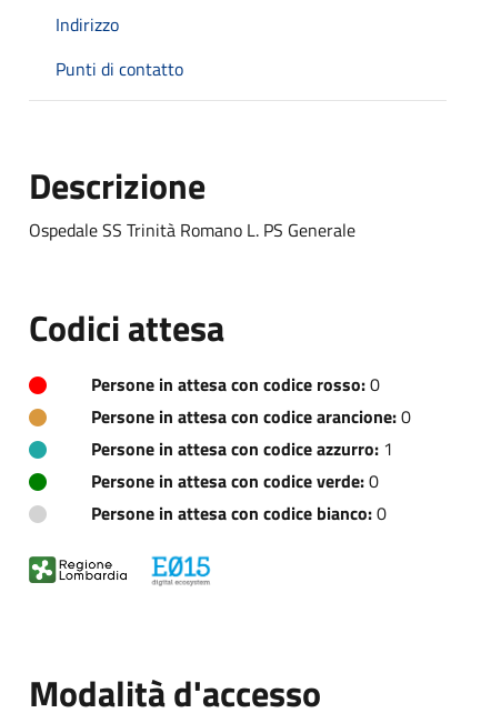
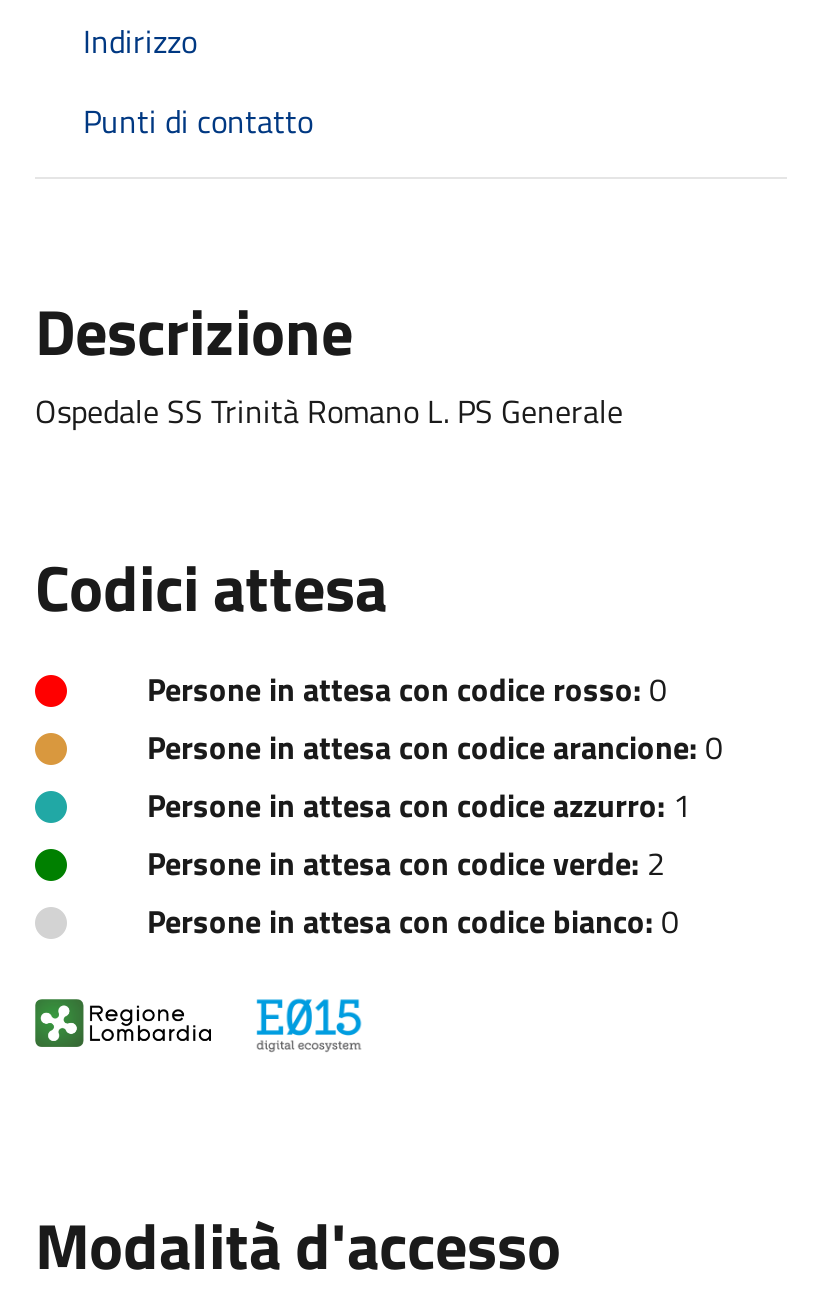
- Persone in attesa con codice verde: 0
+ Persone in attesa con codice verde: 2
